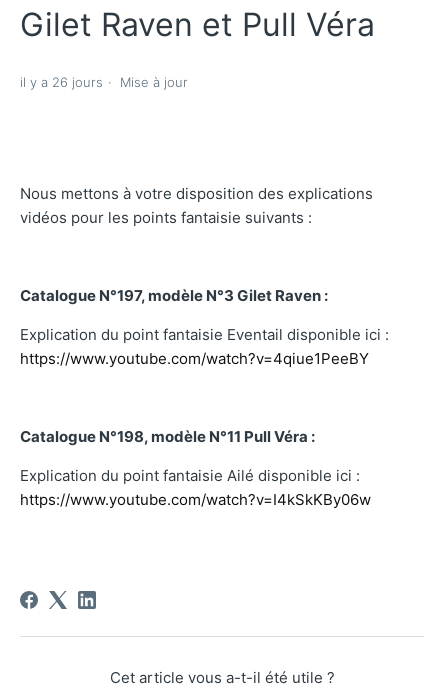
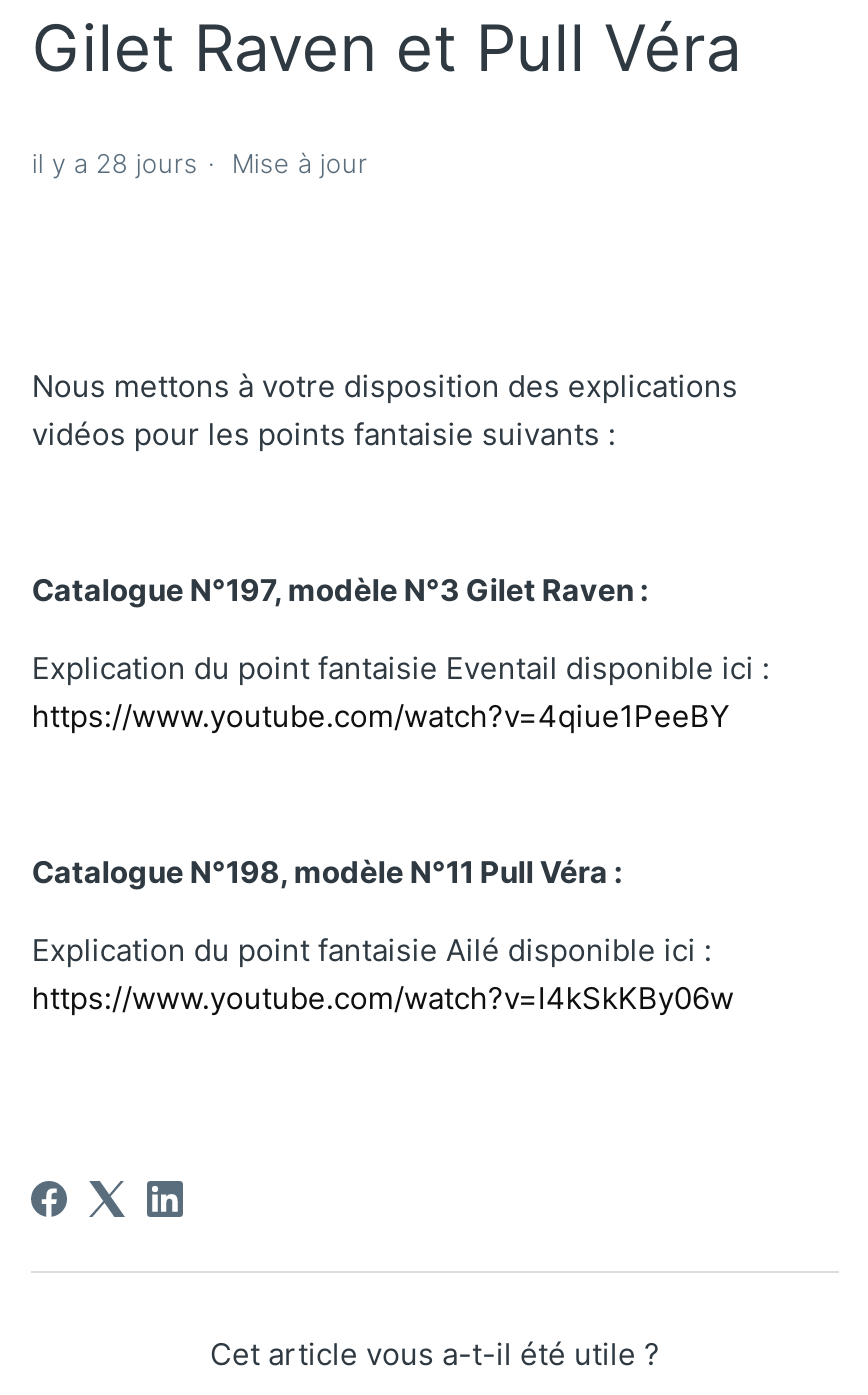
- il y a 26 jours Mise à jour
+ il y a 28 jours Mise à jour
